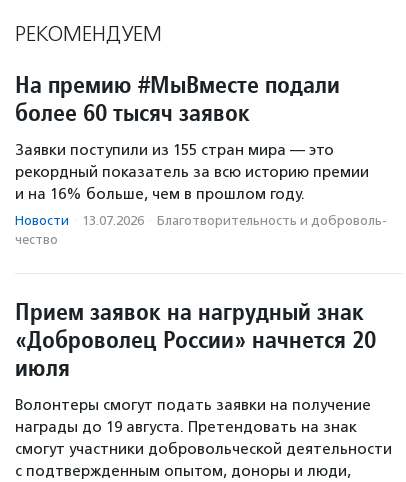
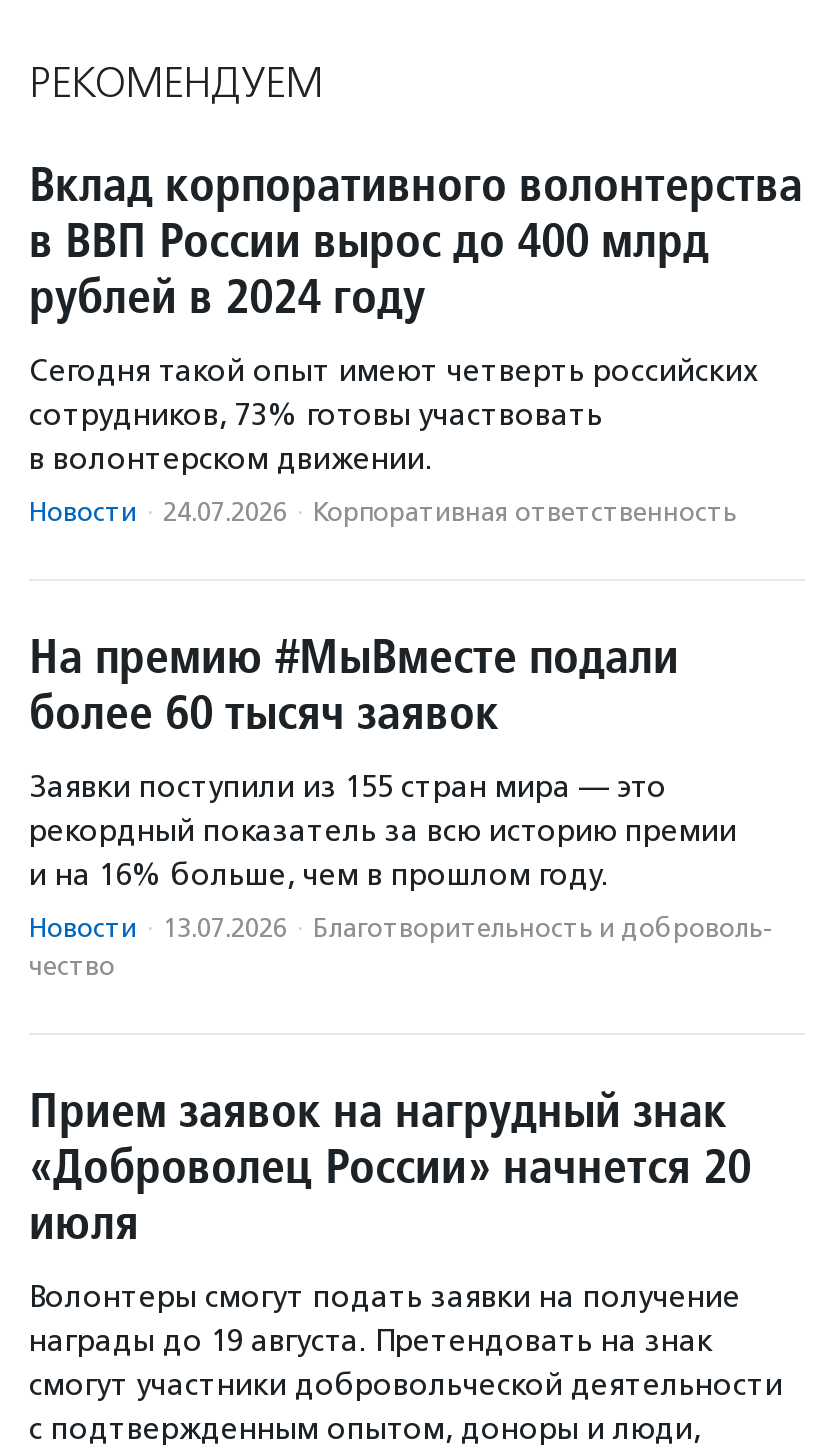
+ Вклад корпоративного волонтерства
+ в ВВП России вырос до 400 млрд
+ рублей в 2024 году
+ Сегодня такой опыт имеют четверть российских
+ сотрудников, 73% готовы участвовать
+ в волонтерском движении.
+ Новости · 24.07.2026 · Корпоративная ответственность
